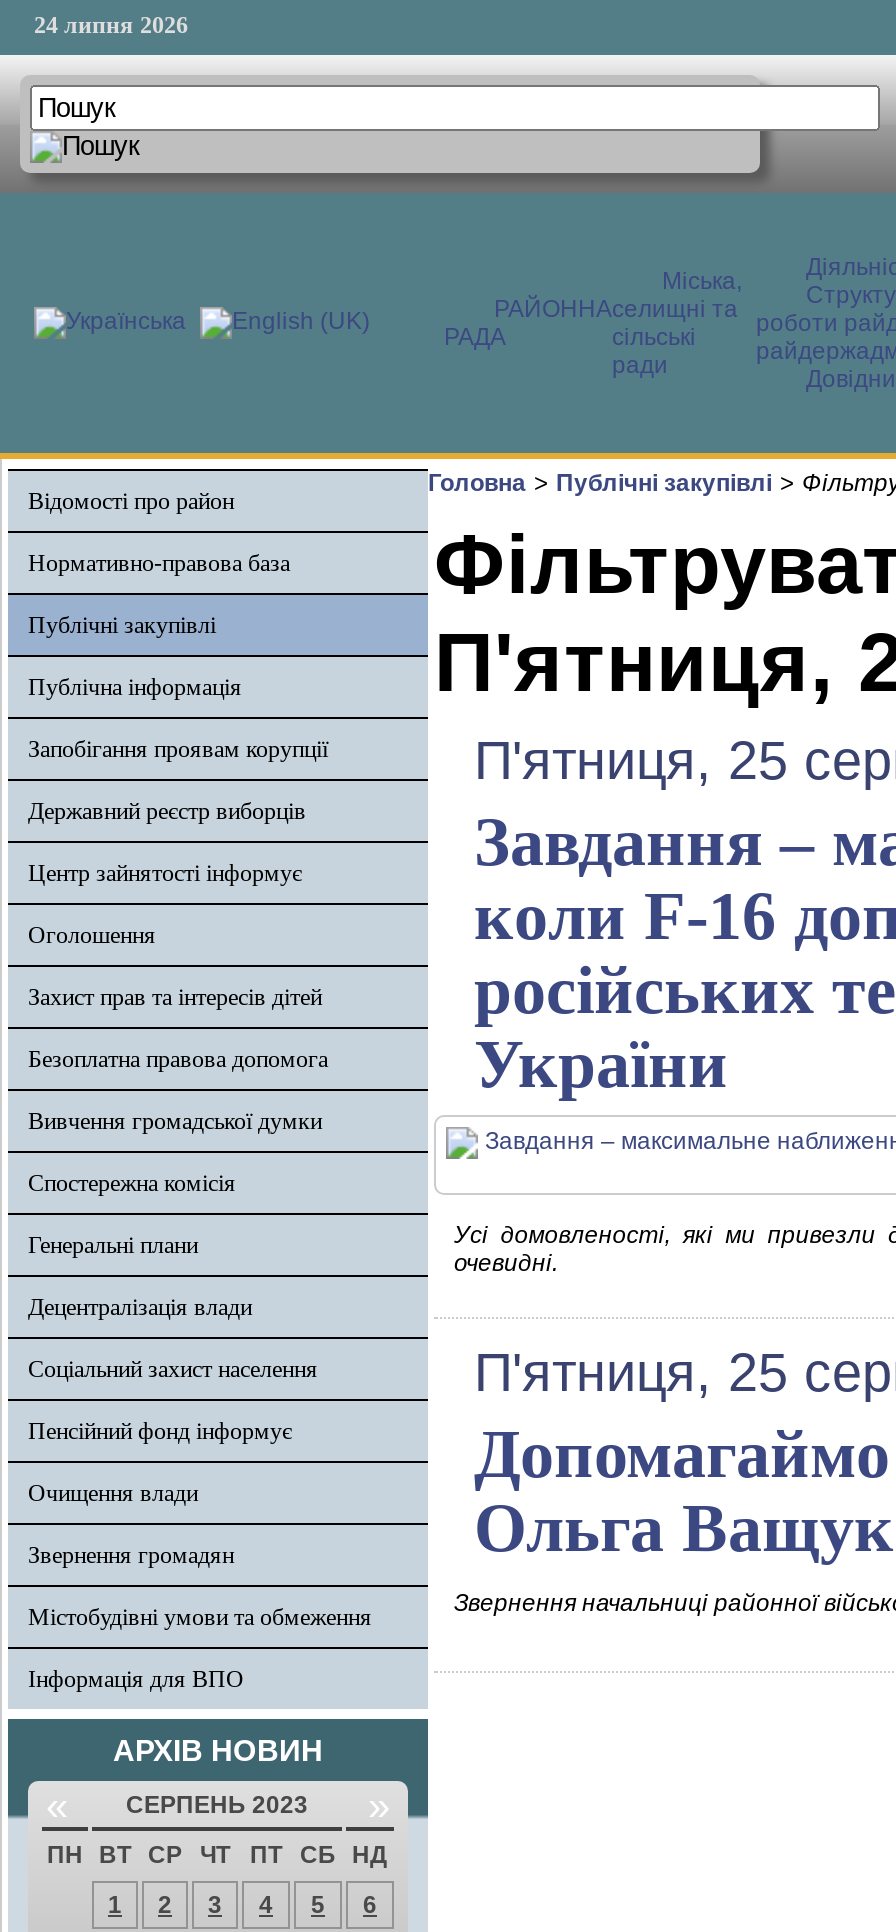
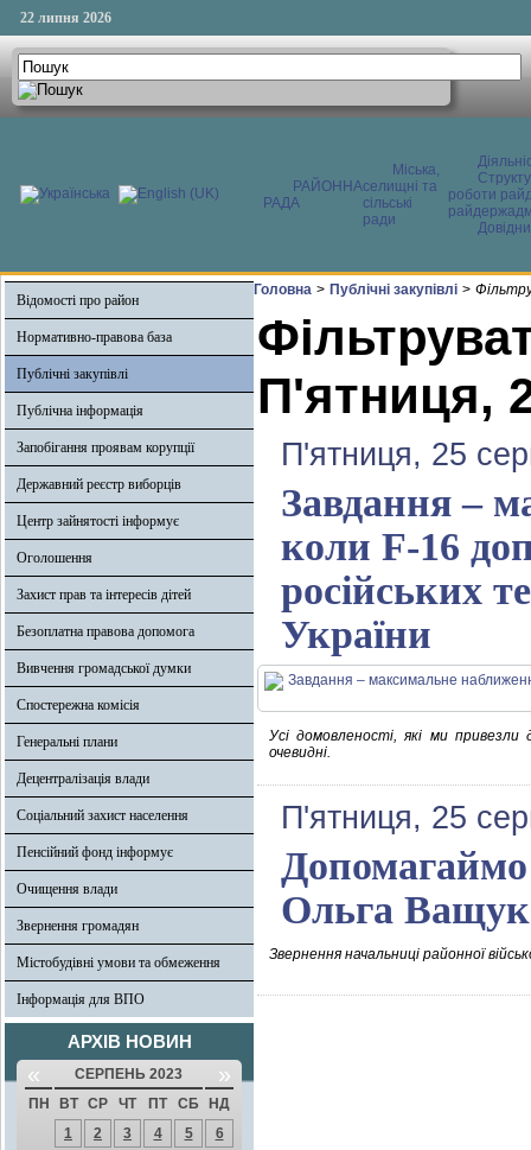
- 24 липня 2026
+ 22 липня 2026
